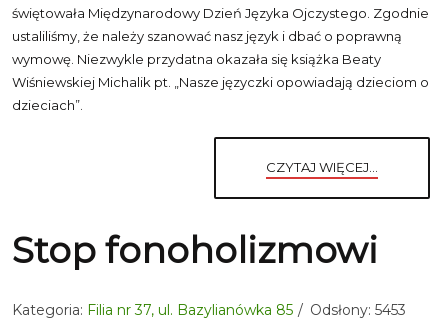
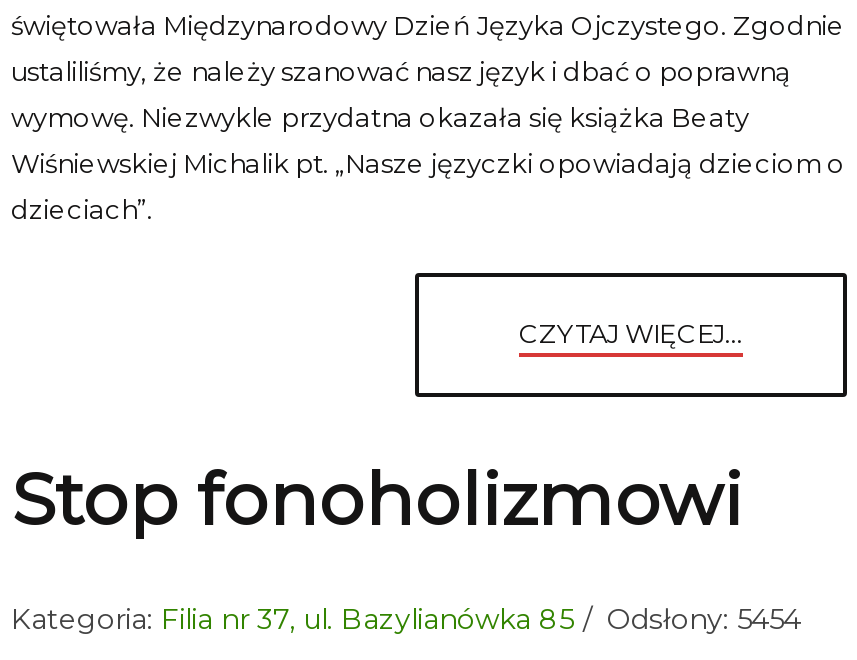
- Kategoria: Filia nr 37, ul. Bazylianówka 85 Odsłony: 5453
+ Kategoria: Filia nr 37, ul. Bazylianówka 85 Odsłony: 5454
